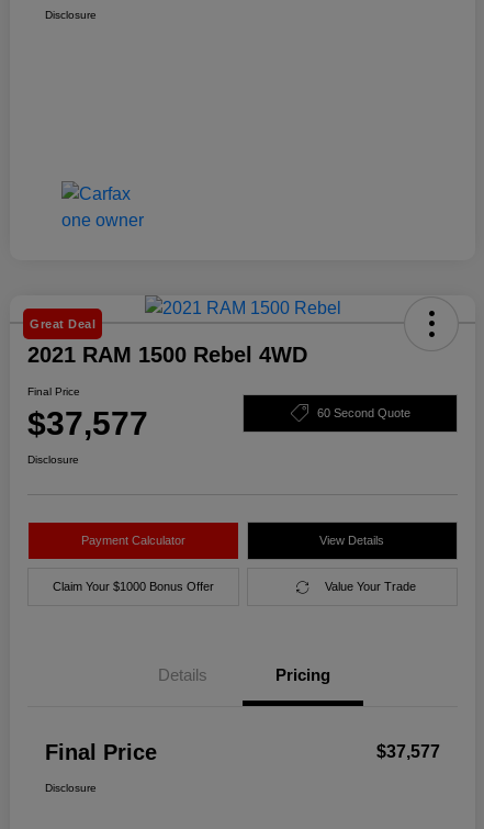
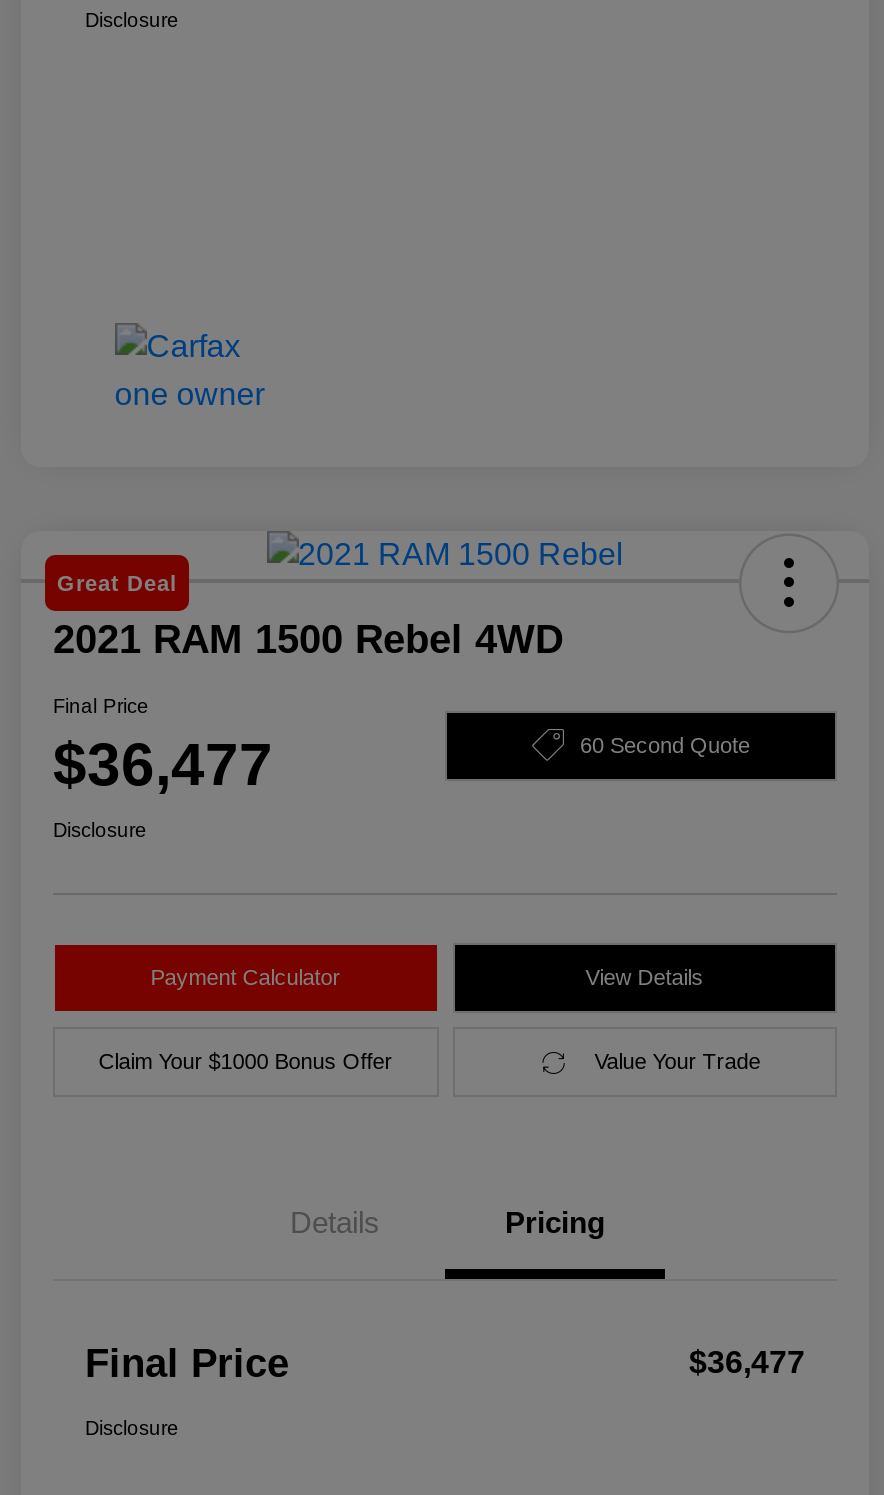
- $37,577
+ $36,477

- $37,577
+ $36,477
